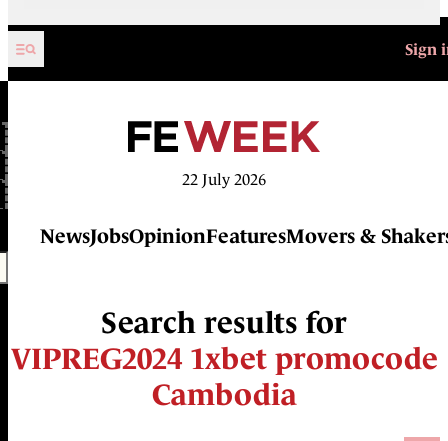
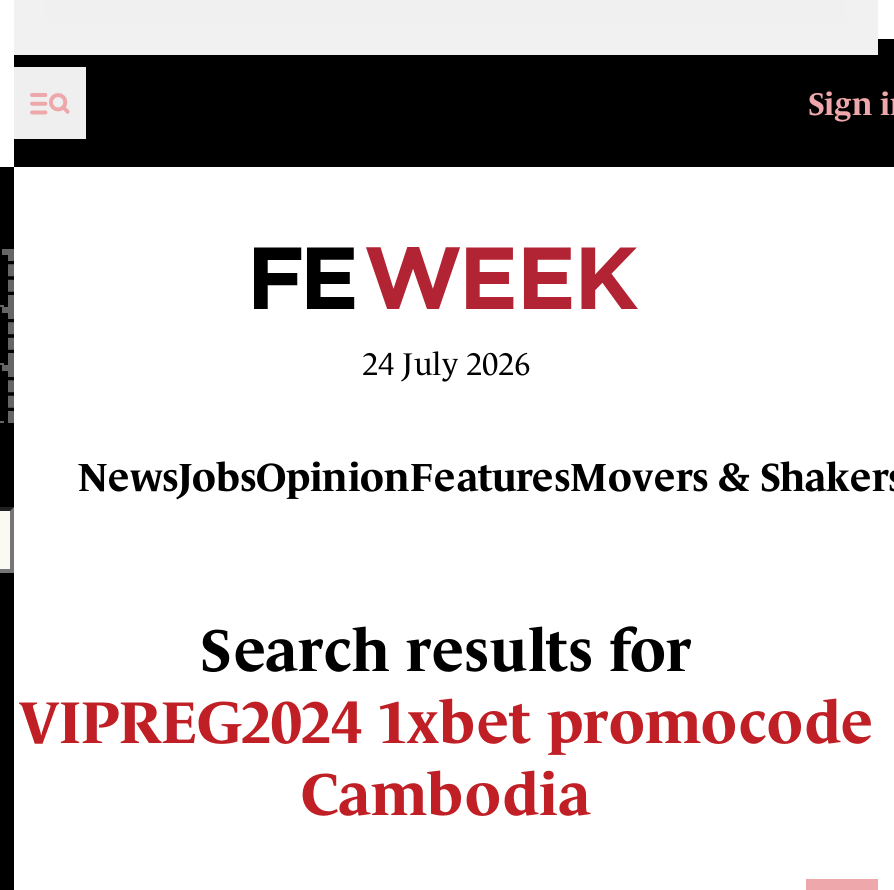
- 22 July 2026
+ 24 July 2026
